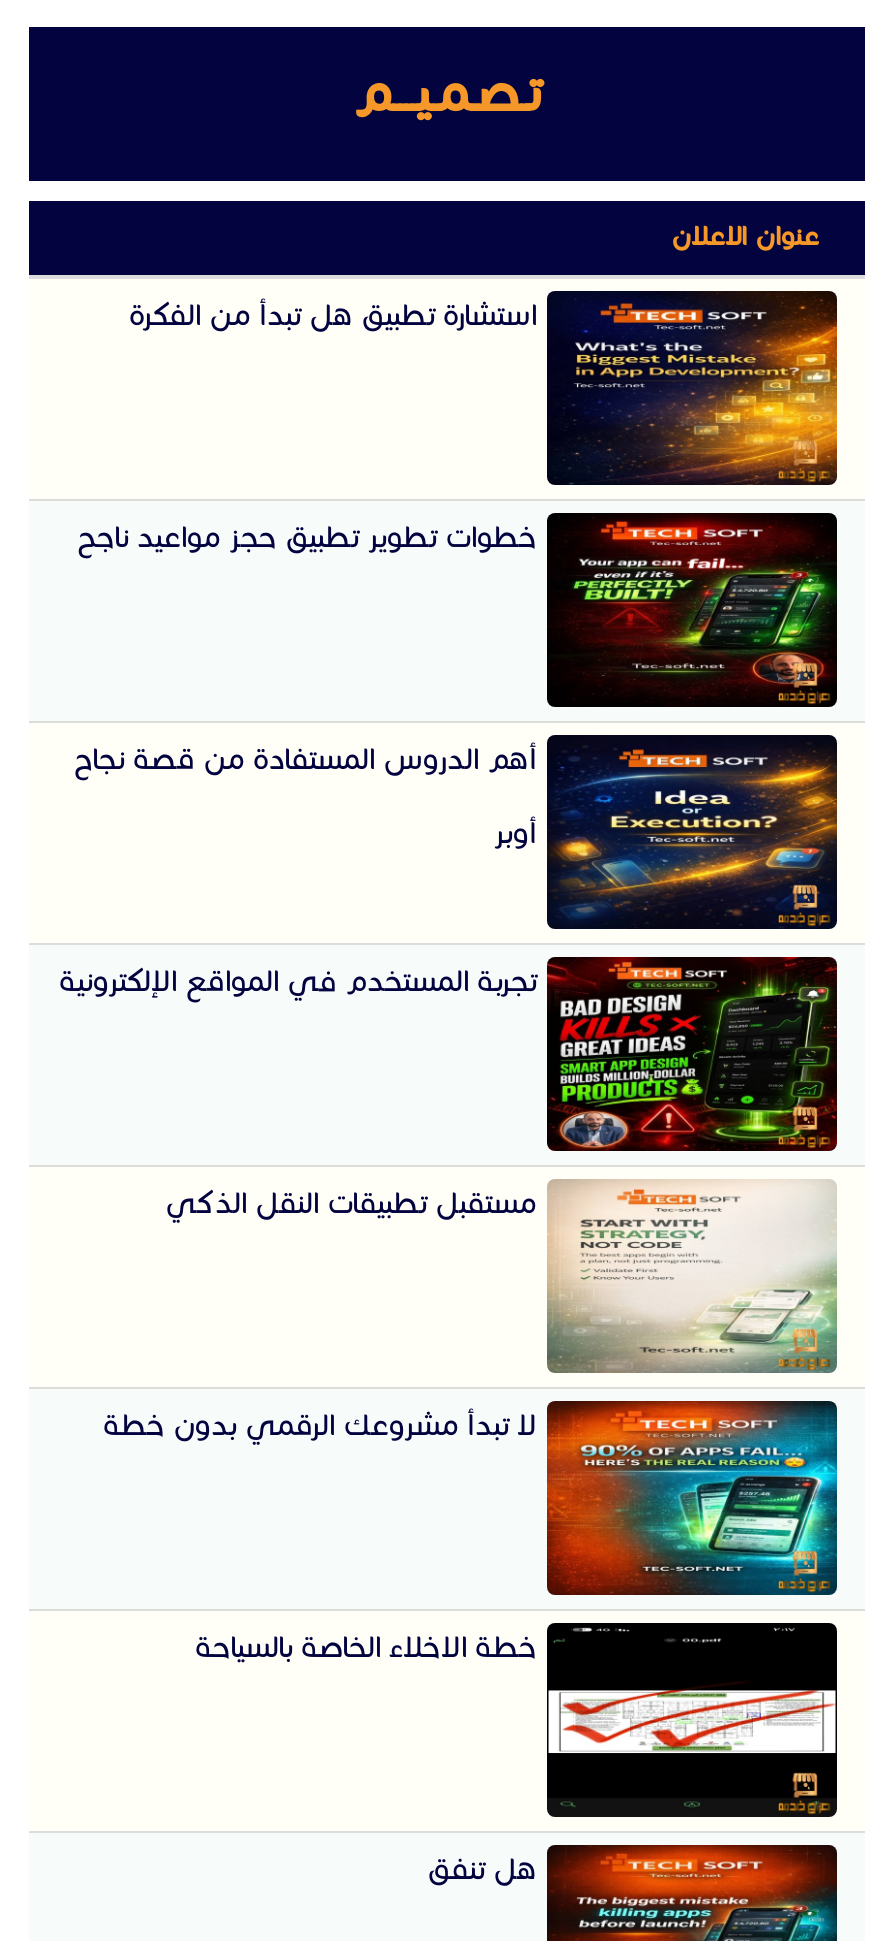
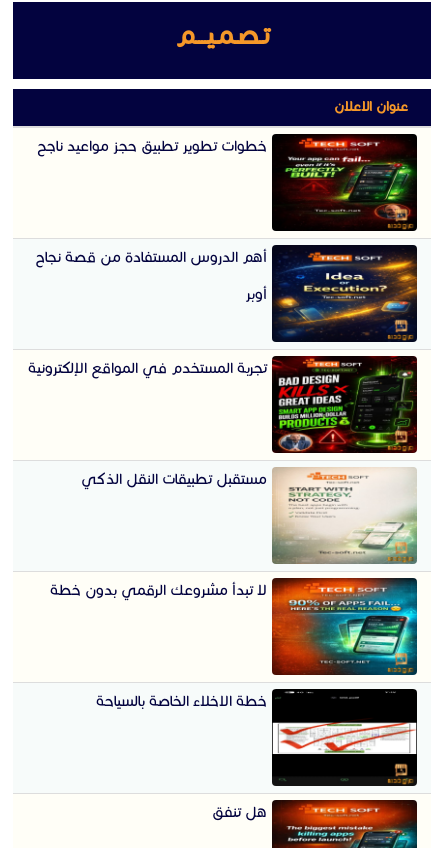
- [image]
- استشارة تطبيق هل تبدأ من الفكرة
